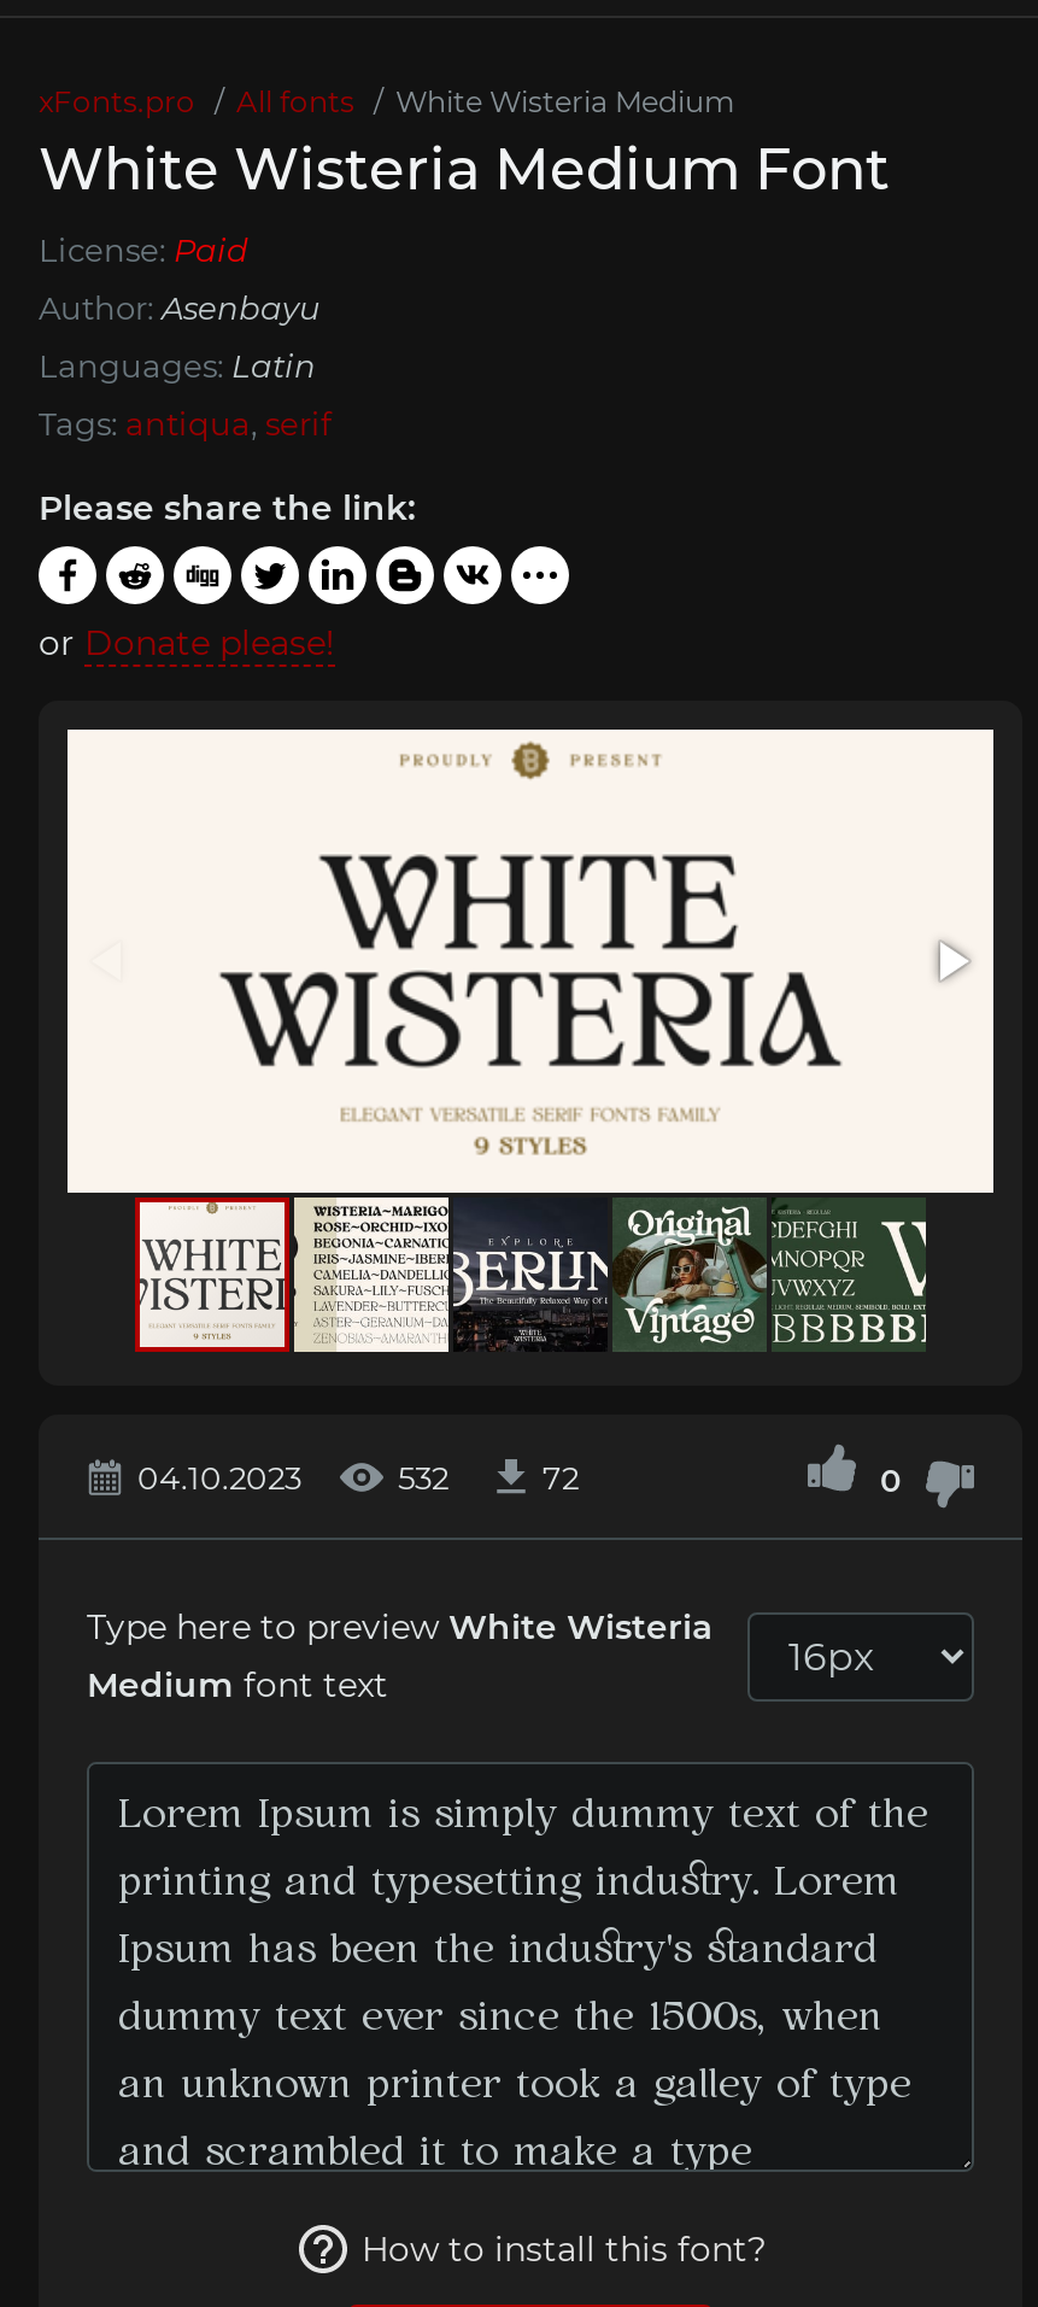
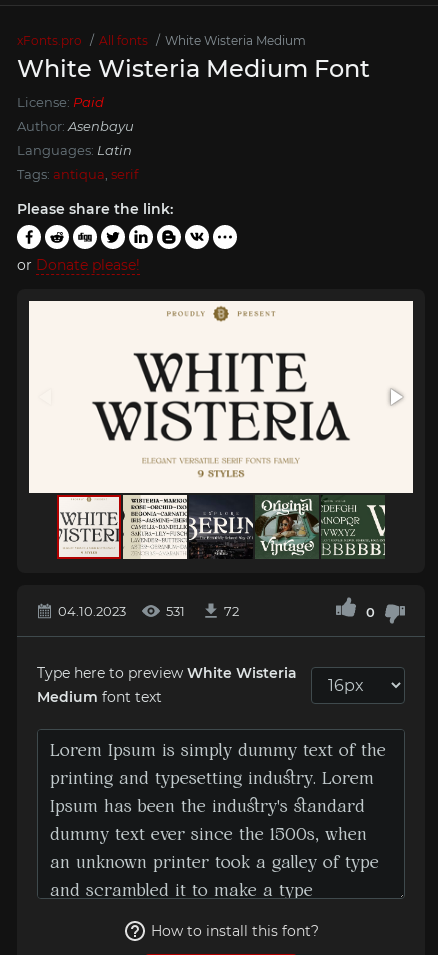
- 532
+ 531
